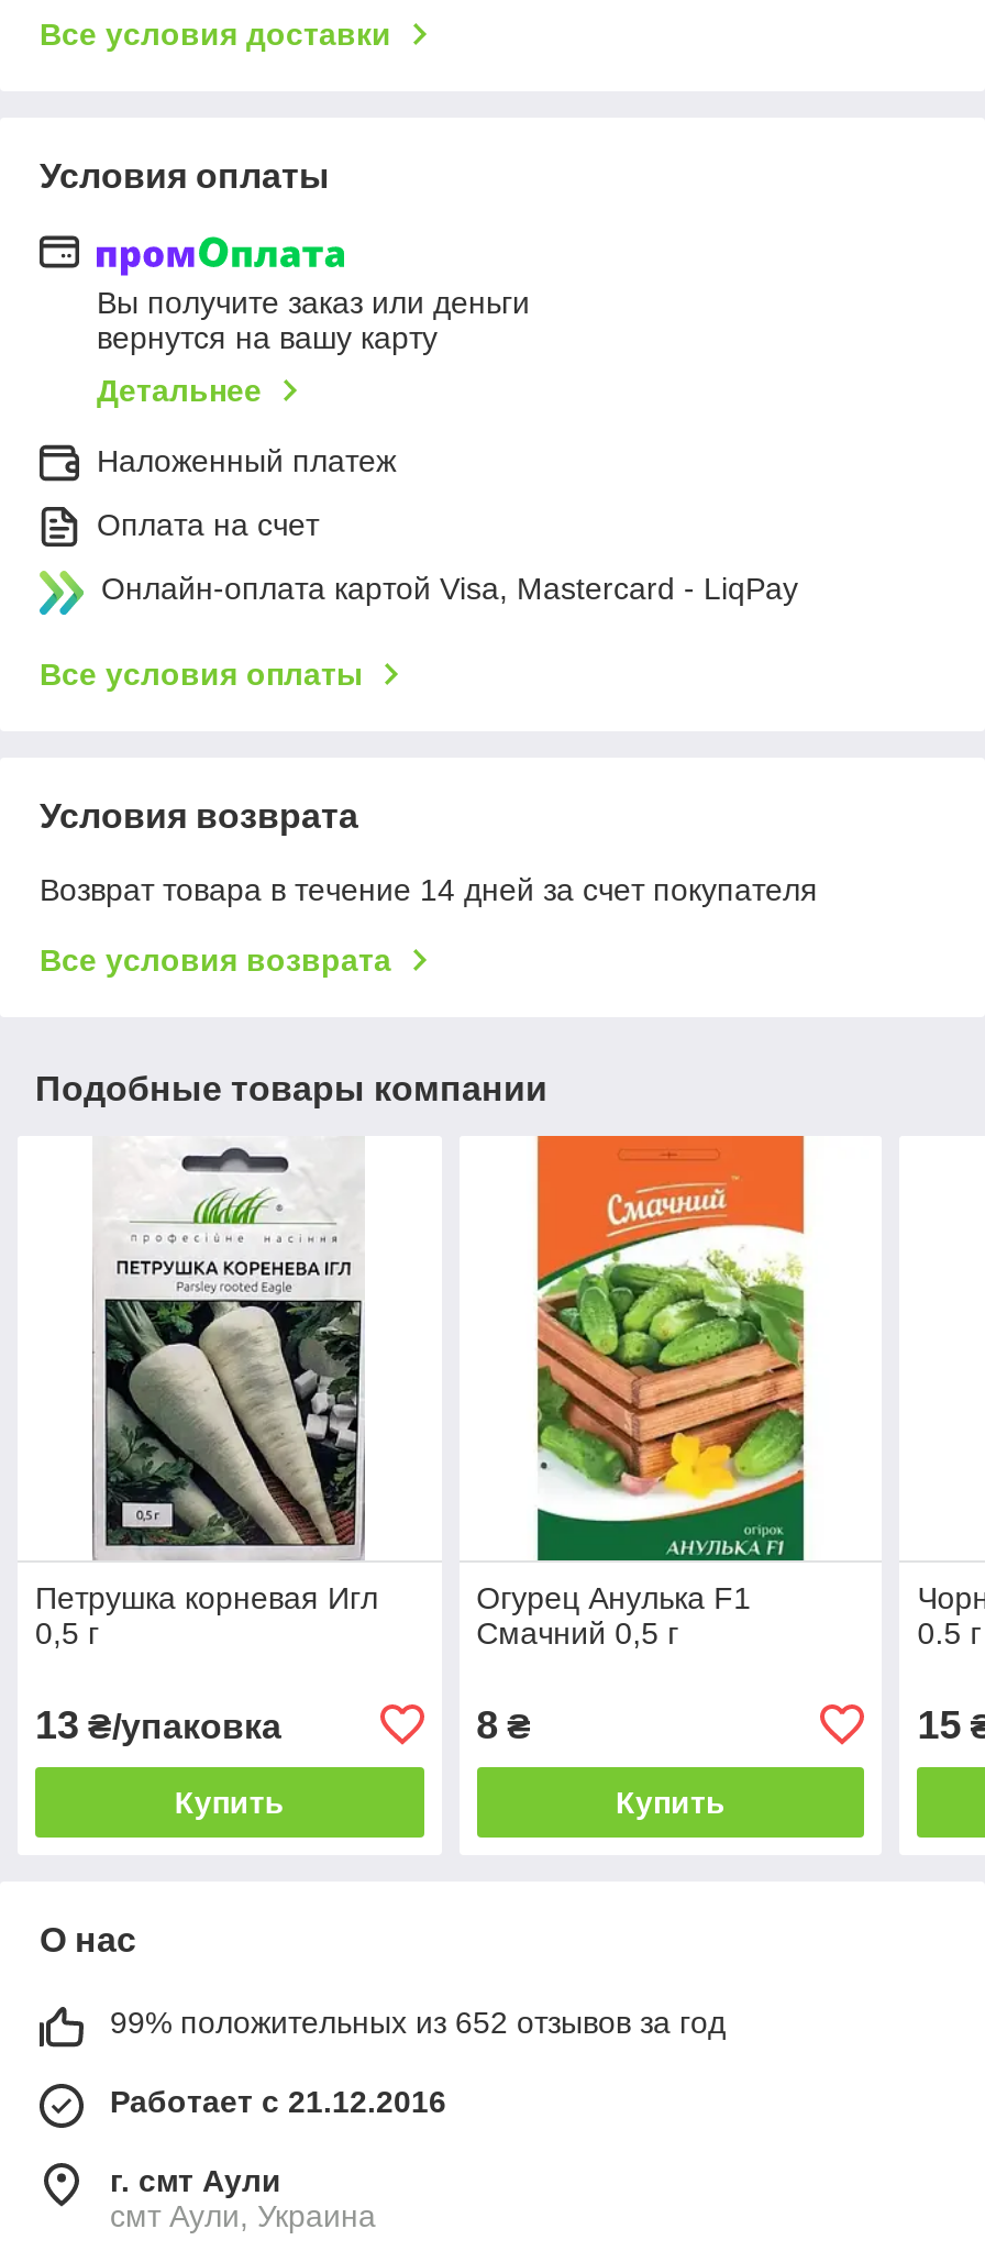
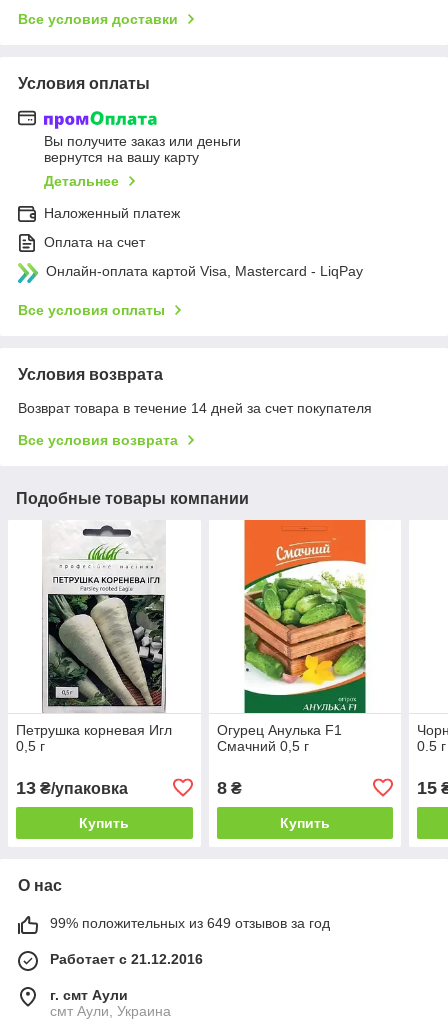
- 99% положительных из 652 отзывов за год
+ 99% положительных из 649 отзывов за год
